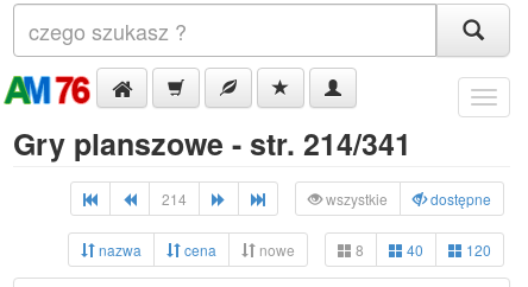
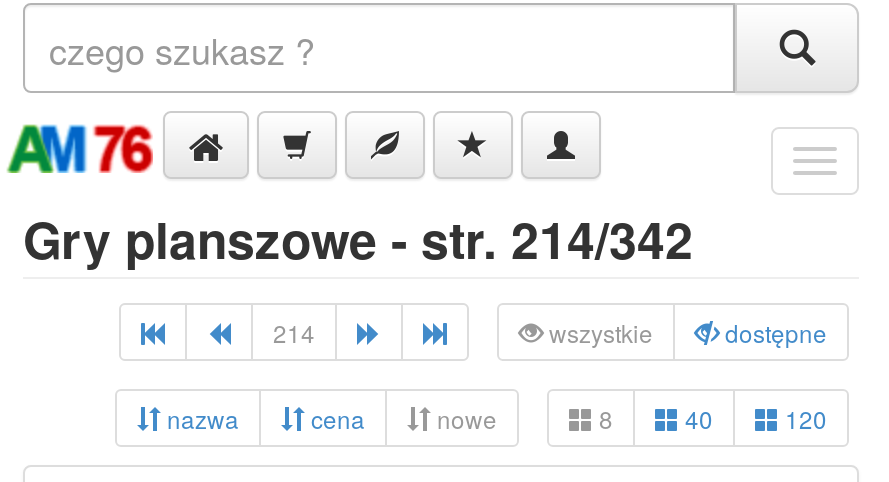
- Gry planszowe - str. 214/341
+ Gry planszowe - str. 214/342
